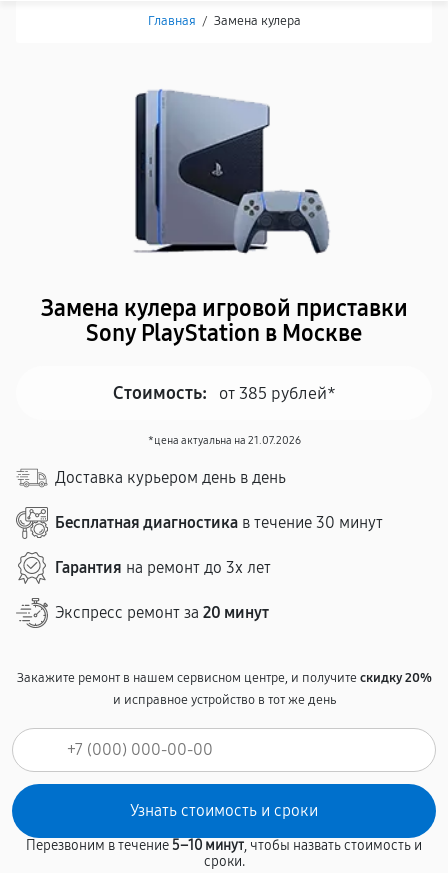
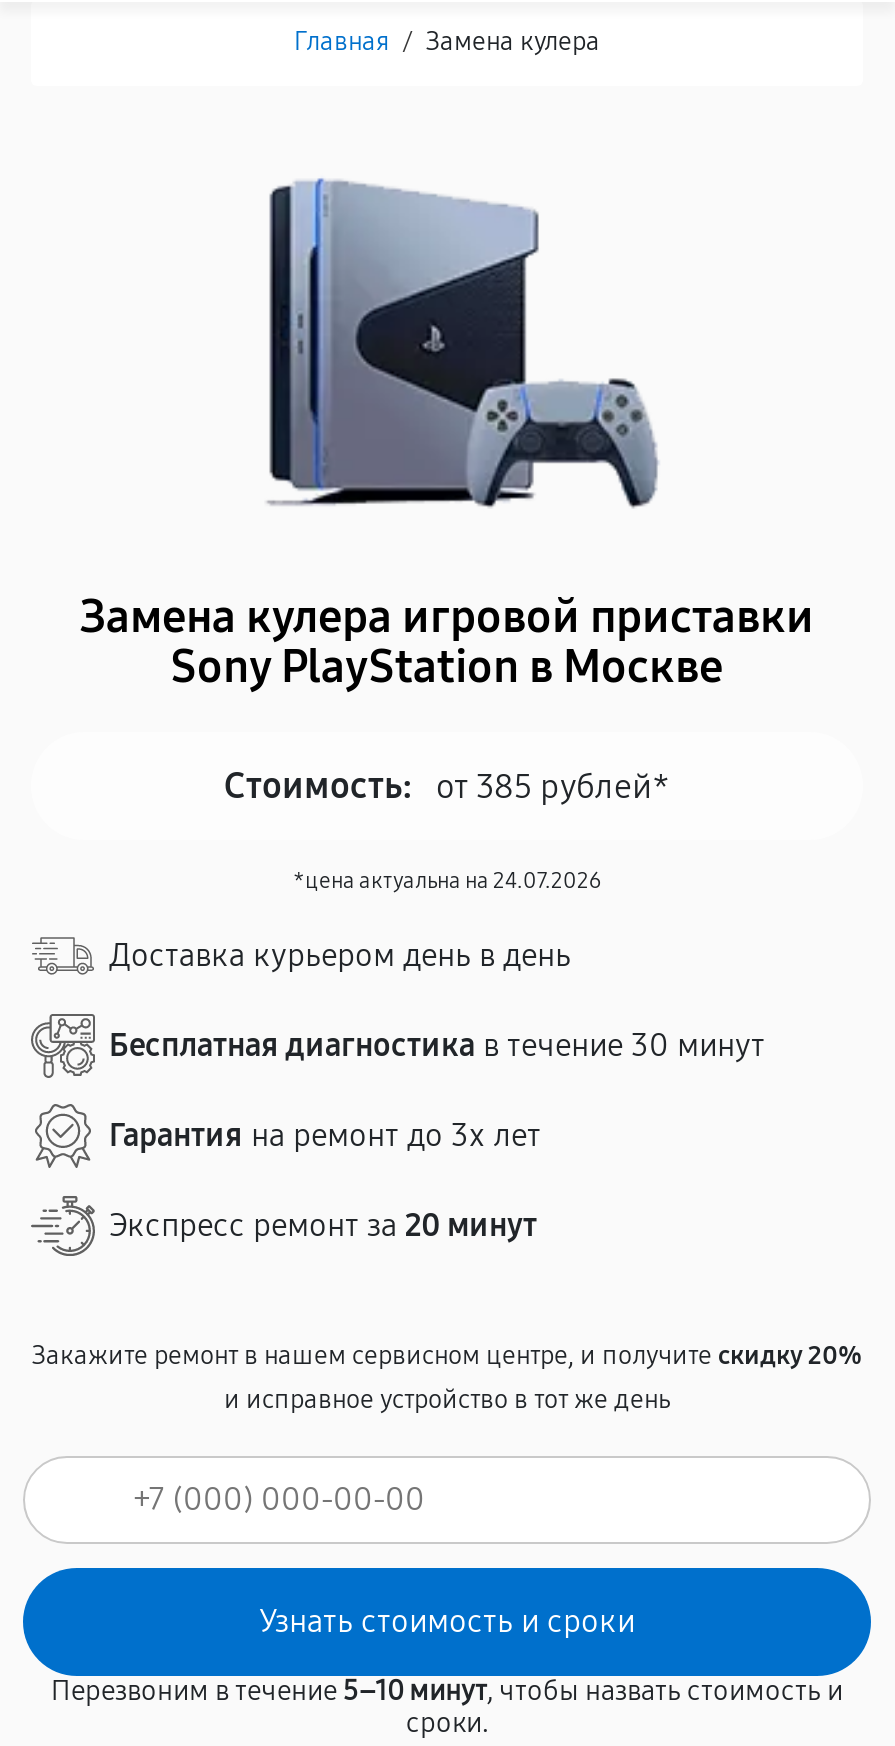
- *цена актуальна на 21.07.2026
+ *цена актуальна на 24.07.2026
